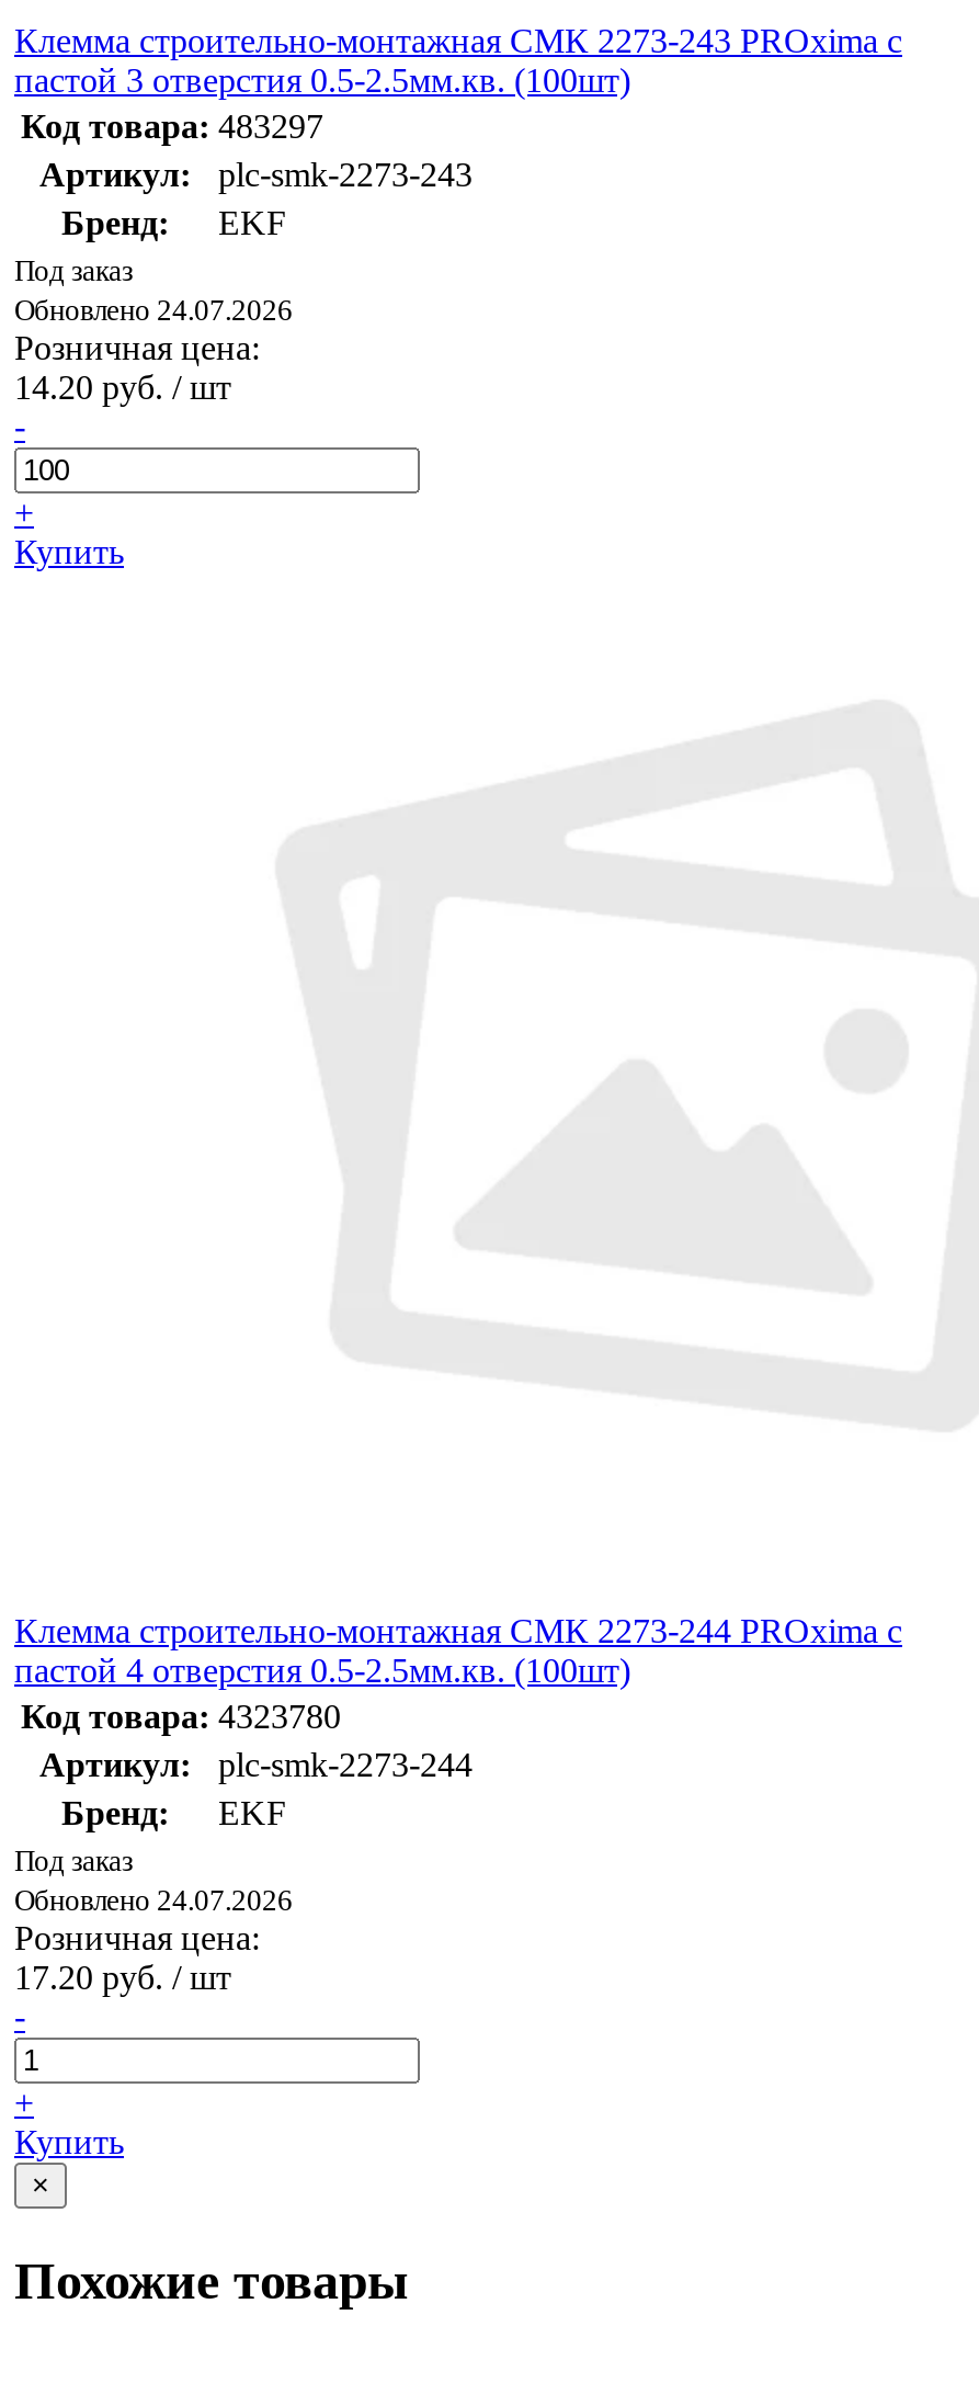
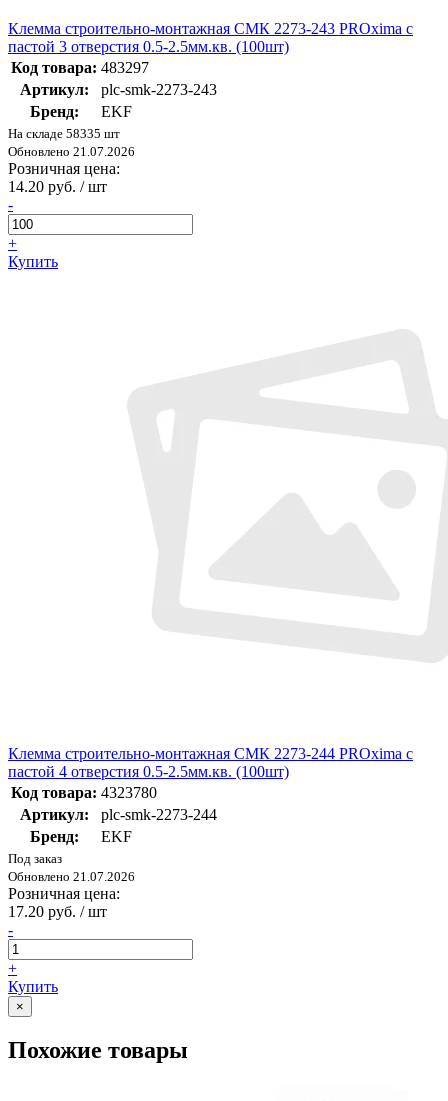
- Под заказ
- Обновлено 24.07.2026
+ На складе 58335 шт
+ Обновлено 21.07.2026

- Обновлено 24.07.2026
+ Обновлено 21.07.2026
